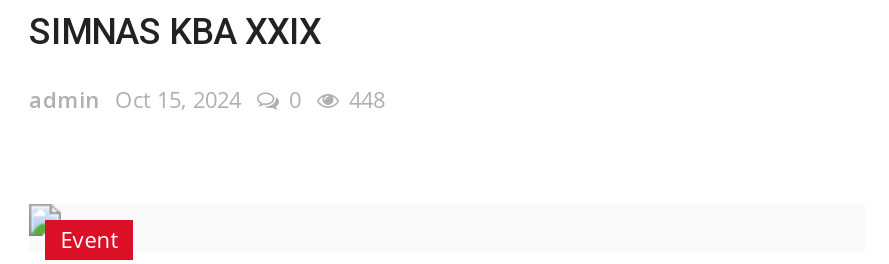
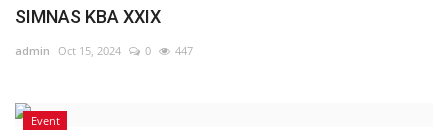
- admin Oct 15, 2024 0 448
+ admin Oct 15, 2024 0 447
